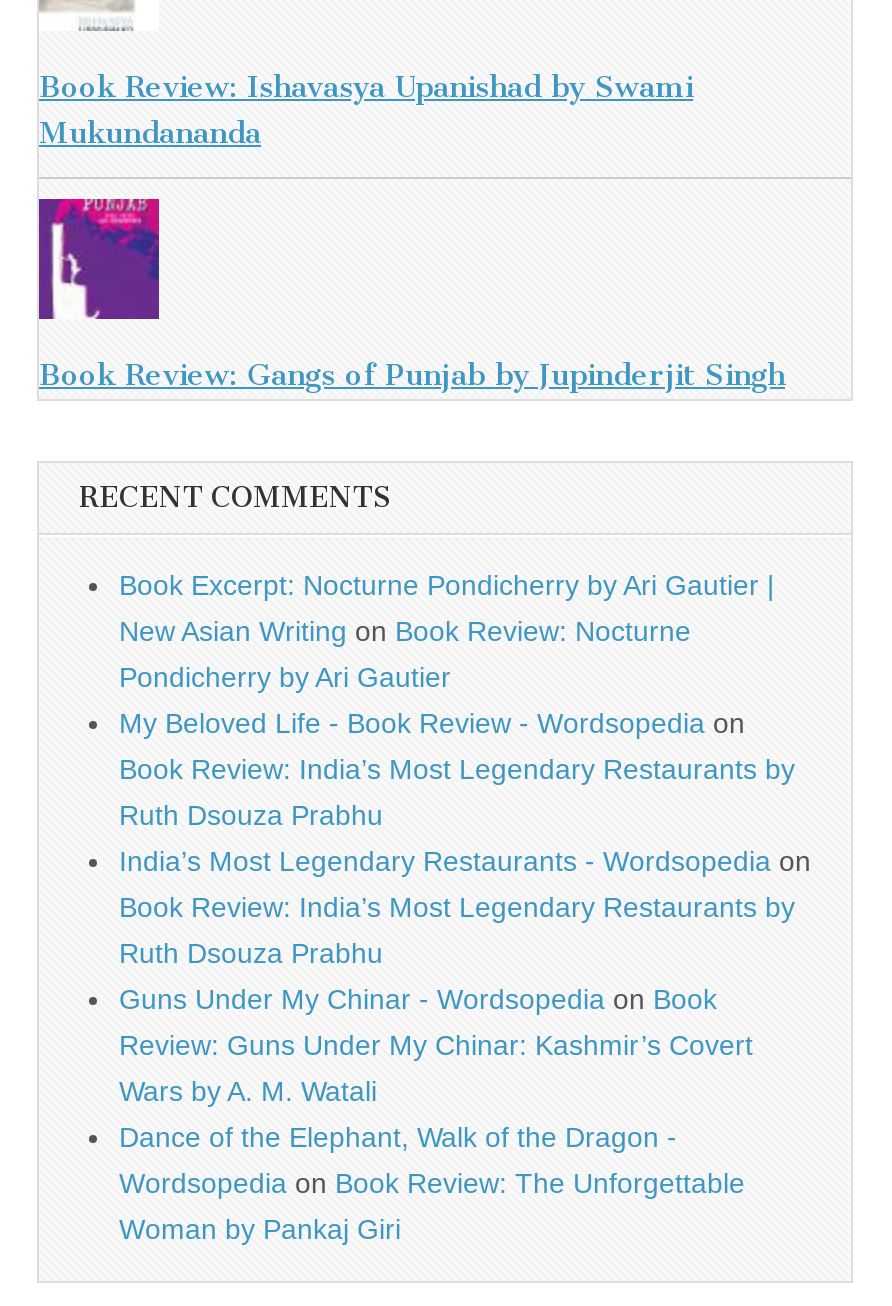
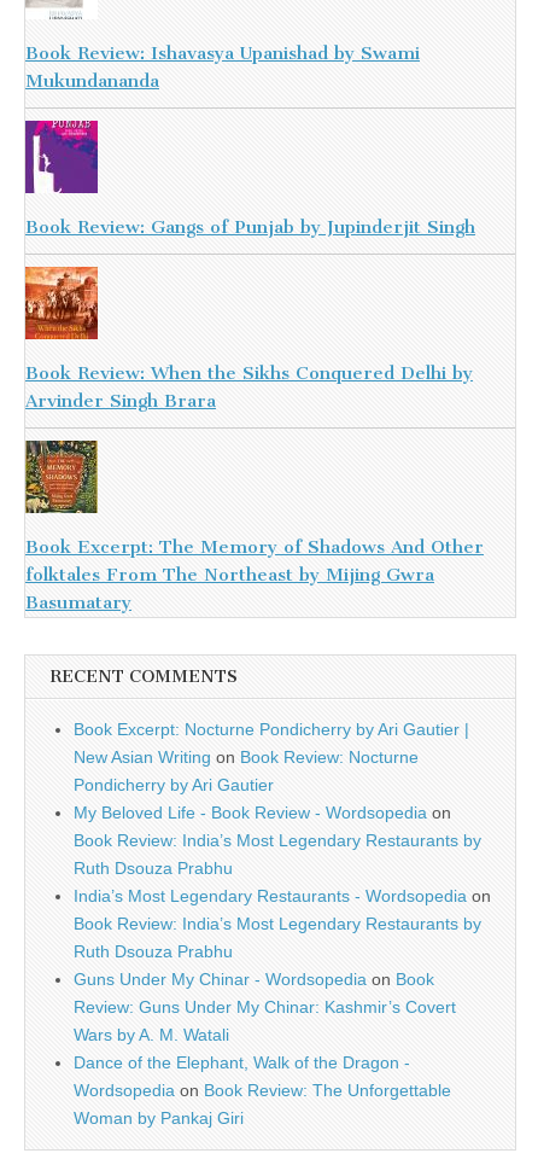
+ [image]
+ Book Review: When the Sikhs Conquered Delhi by
+ Arvinder Singh Brara

+ [image]
+ Book Excerpt: The Memory of Shadows And Other
+ folktales From The Northeast by Mijing Gwra
+ Basumatary
